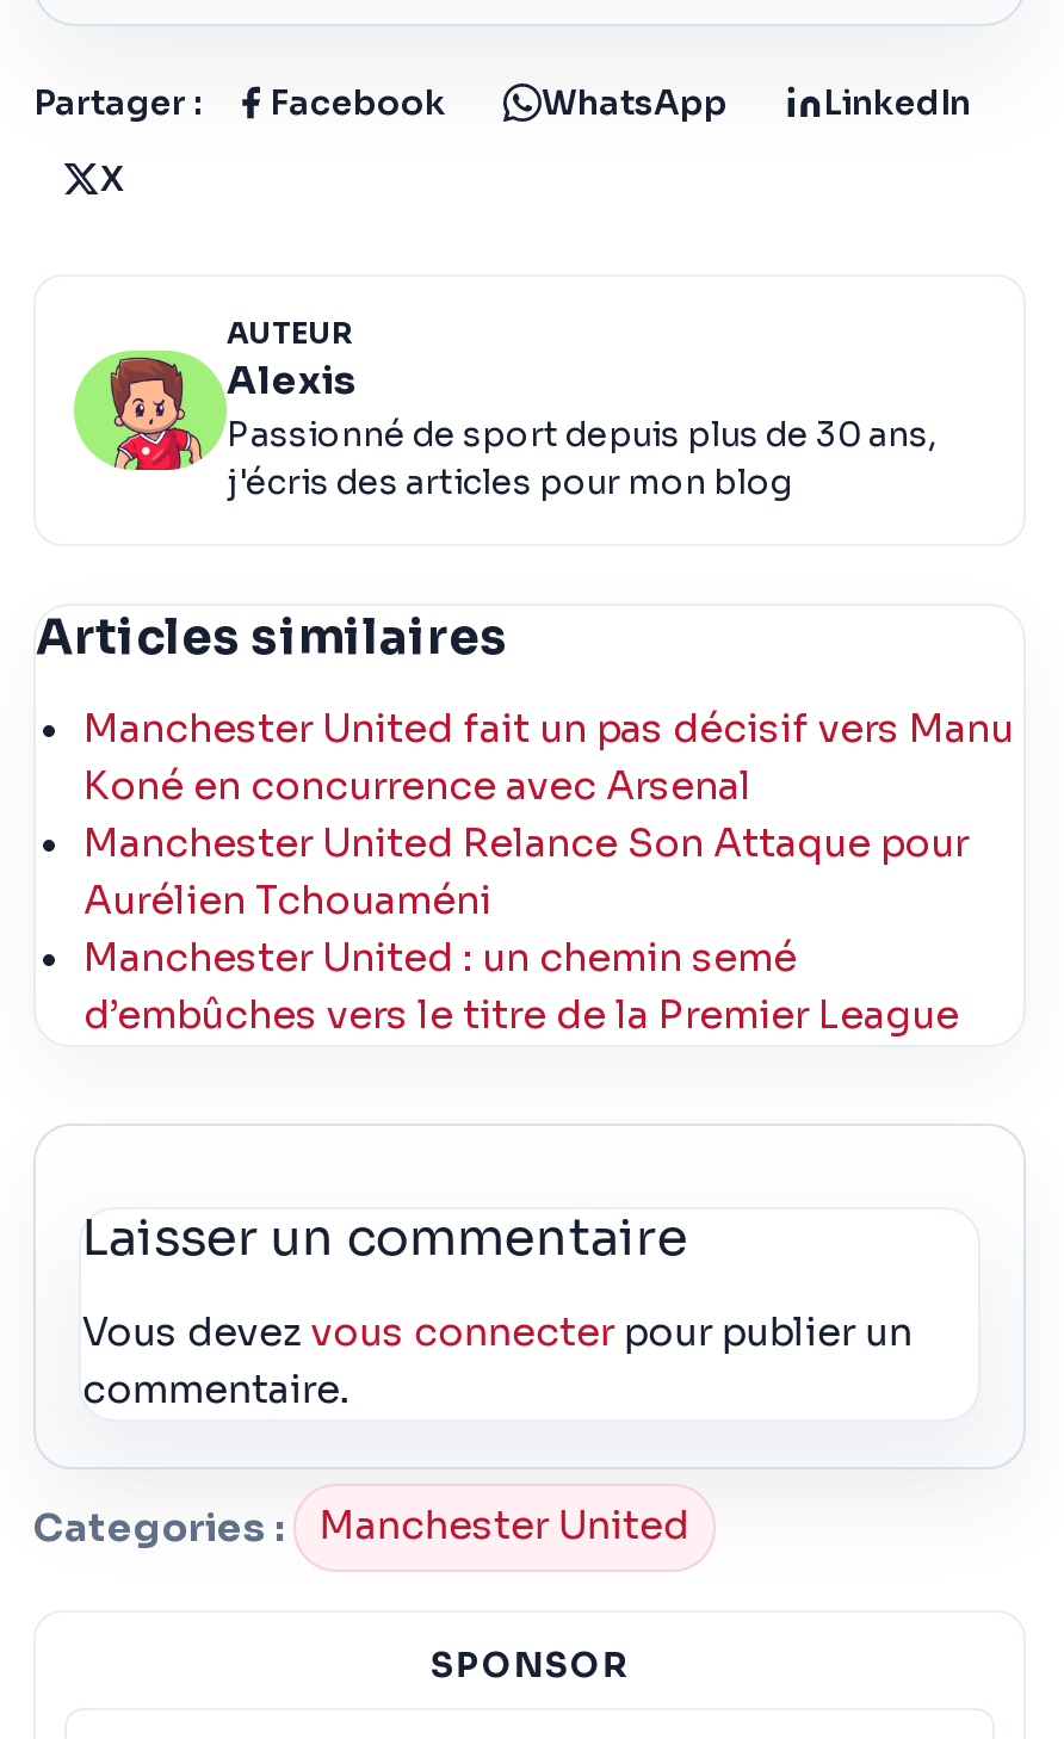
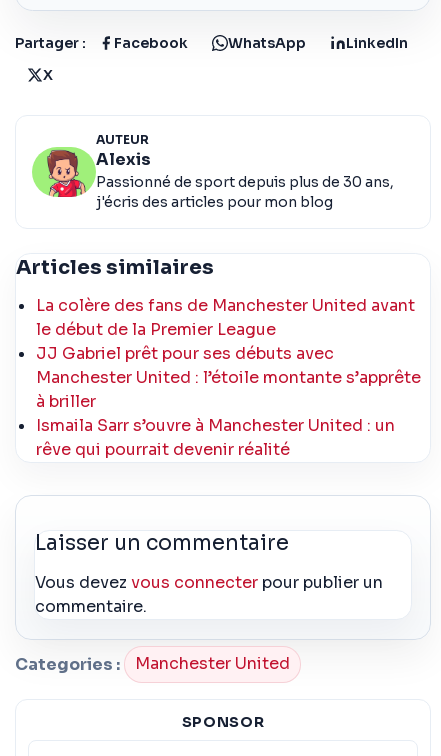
- Manchester United fait un pas décisif vers Manu
- Koné en concurrence avec Arsenal
- Manchester United Relance Son Attaque pour
- Aurélien Tchouaméni
- Manchester United : un chemin semé
- d’embûches vers le titre de la Premier League
+ La colère des fans de Manchester United avant
+ le début de la Premier League
+ JJ Gabriel prêt pour ses débuts avec
+ Manchester United : l’étoile montante s’apprête
+ à briller
+ Ismaila Sarr s’ouvre à Manchester United : un
+ rêve qui pourrait devenir réalité
